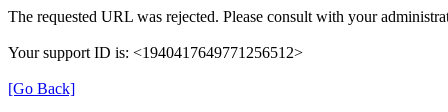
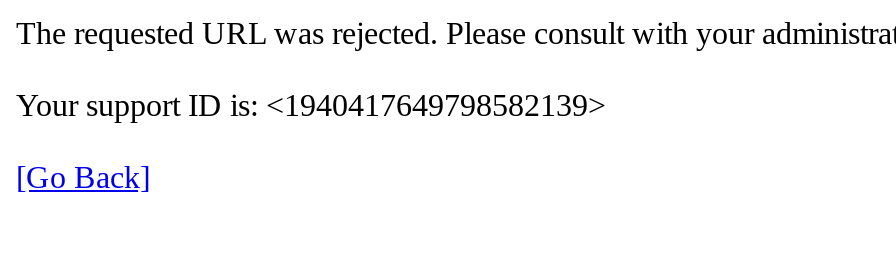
- Your support ID is: <1940417649771256512>
+ Your support ID is: <1940417649798582139>
